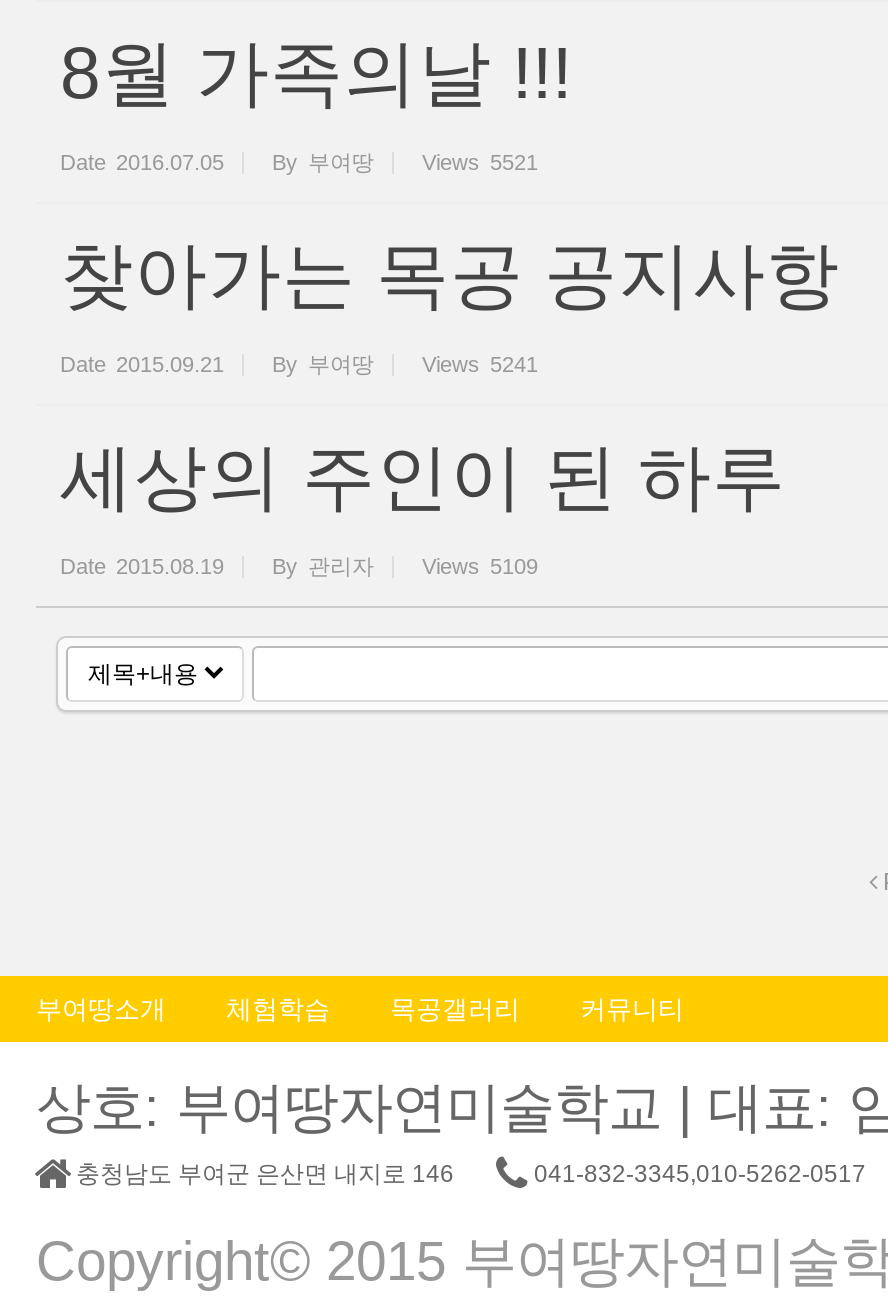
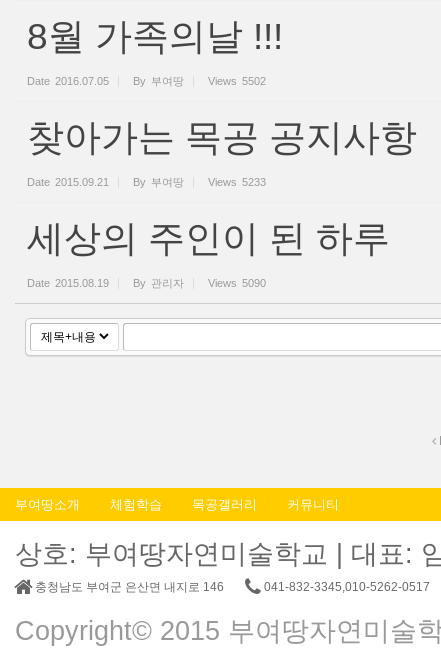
- Date 2016.07.05 By 부여땅 Views 5521
+ Date 2016.07.05 By 부여땅 Views 5502

- Date 2015.09.21 By 부여땅 Views 5241
+ Date 2015.09.21 By 부여땅 Views 5233

- Date 2015.08.19 By 관리자 Views 5109
+ Date 2015.08.19 By 관리자 Views 5090
